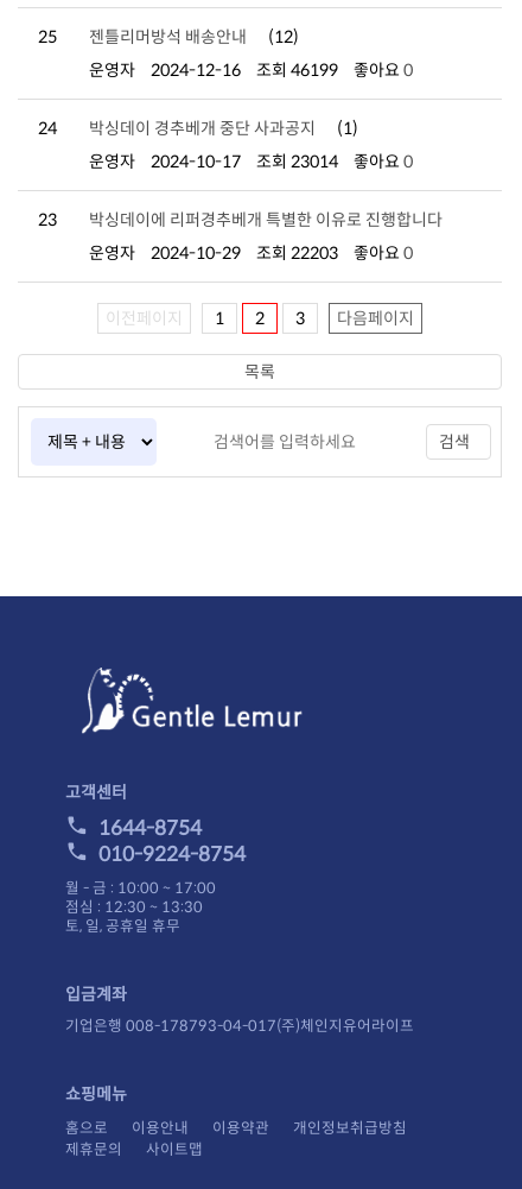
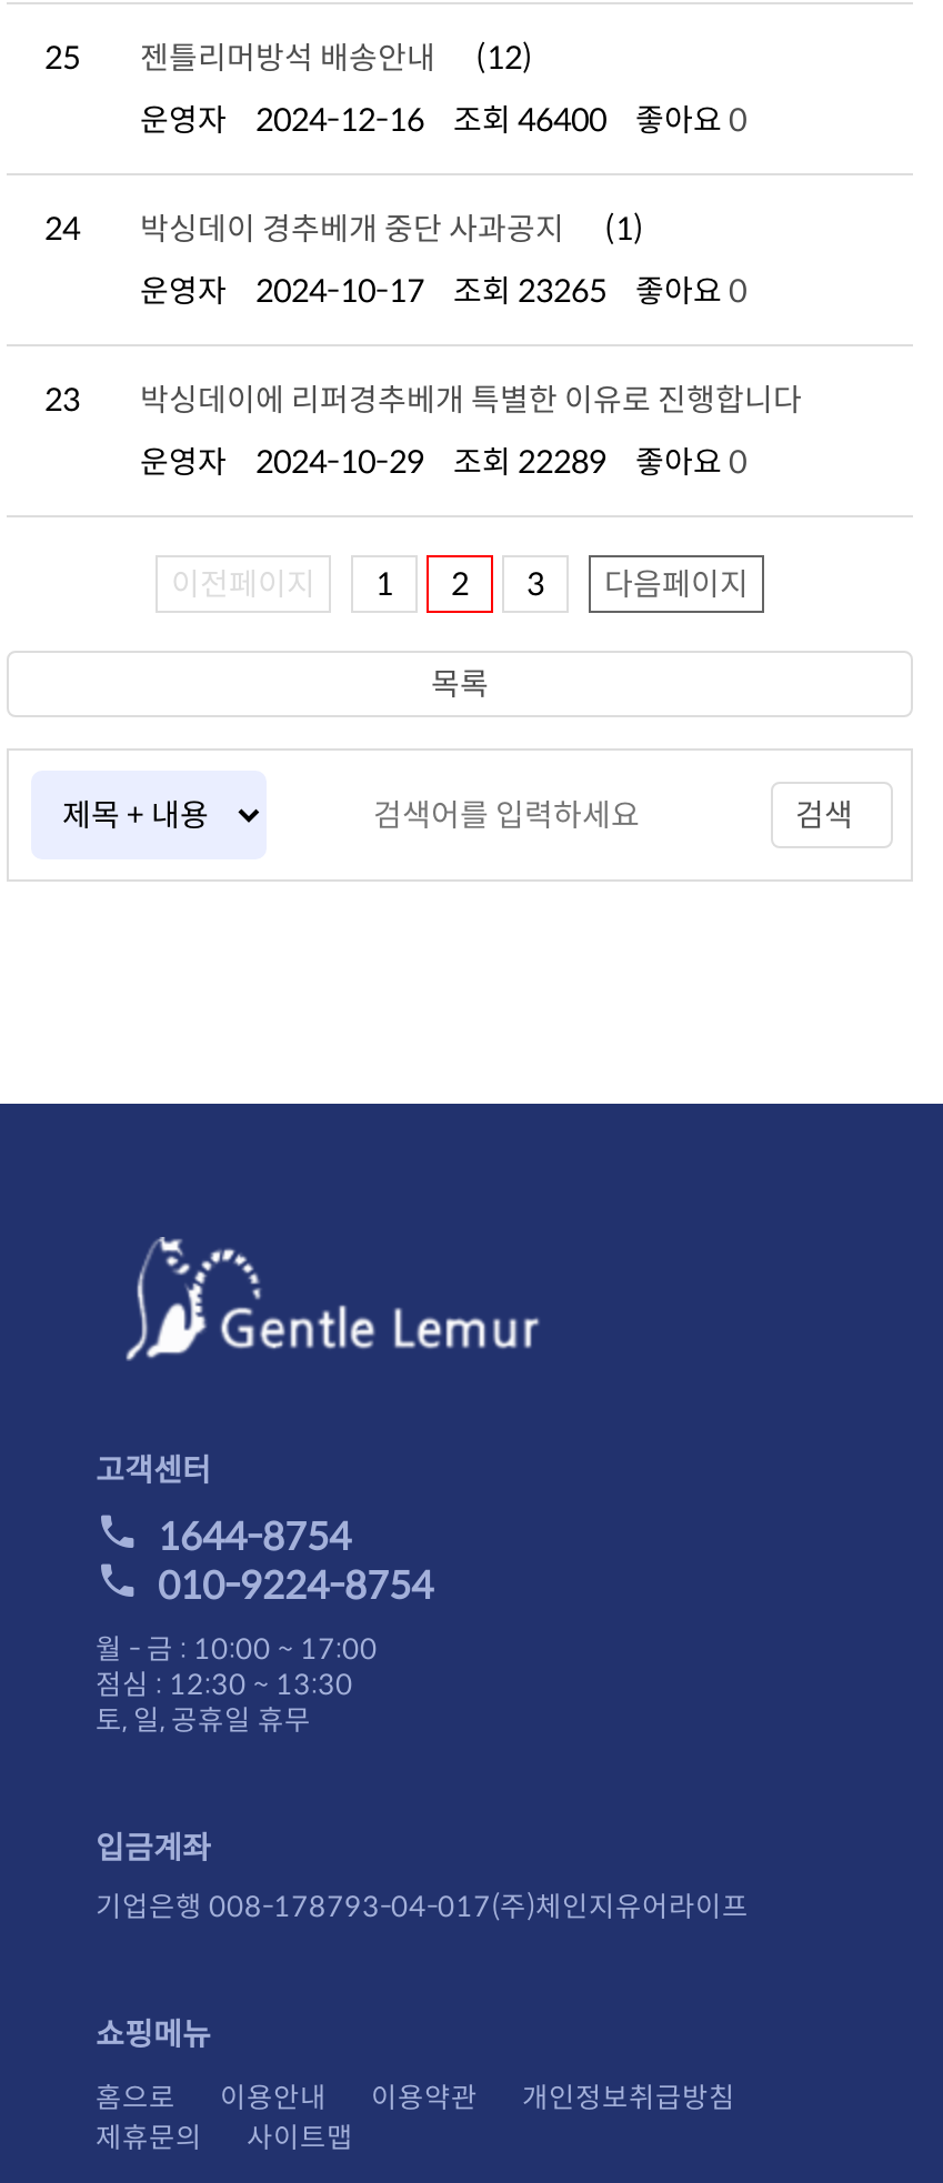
- 운영자 2024-12-16 조회 46199 좋아요 0
+ 운영자 2024-12-16 조회 46400 좋아요 0

- 운영자 2024-10-17 조회 23014 좋아요 0
+ 운영자 2024-10-17 조회 23265 좋아요 0

- 운영자 2024-10-29 조회 22203 좋아요 0
+ 운영자 2024-10-29 조회 22289 좋아요 0
